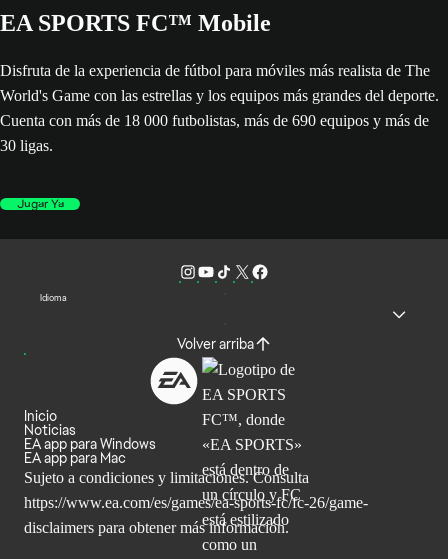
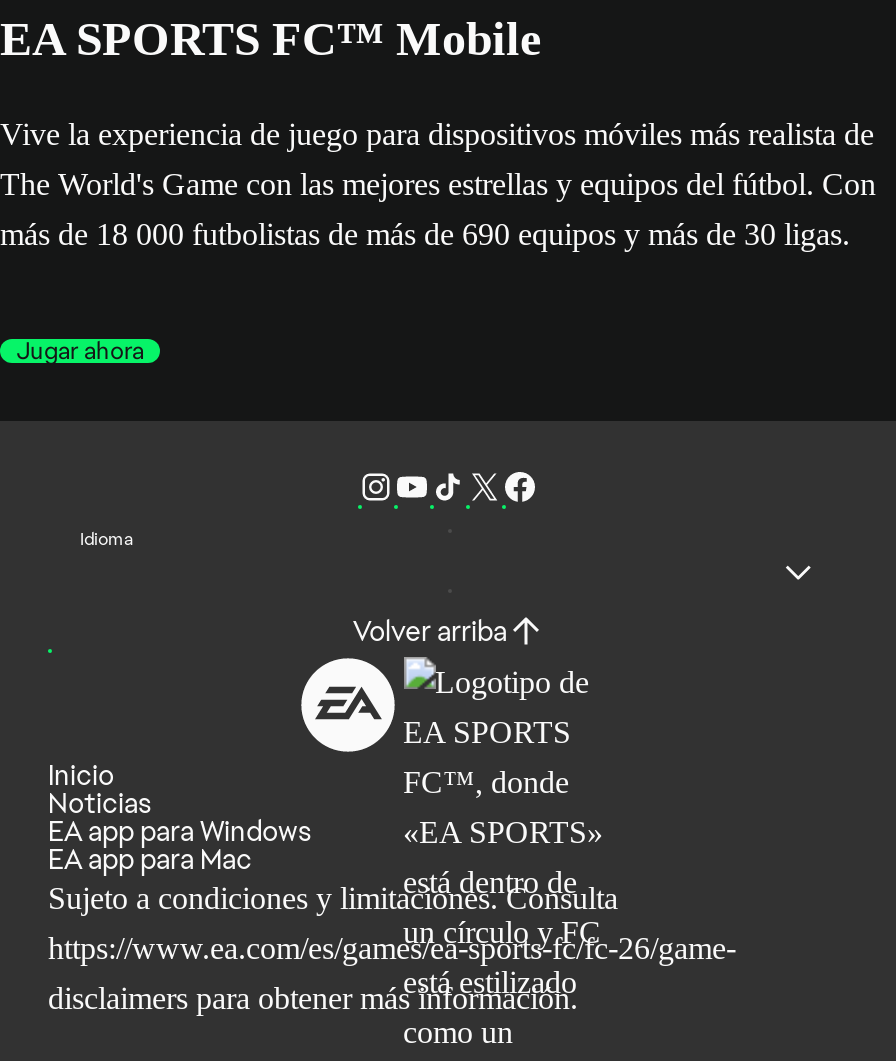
- Disfruta de la experiencia de fútbol para móviles más realista de The
- World's Game con las estrellas y los equipos más grandes del deporte.
- Cuenta con más de 18 000 futbolistas, más de 690 equipos y más de
- 30 ligas.
- Jugar Ya
+ Vive la experiencia de juego para dispositivos móviles más realista de
+ The World's Game con las mejores estrellas y equipos del fútbol. Con
+ más de 18 000 futbolistas de más de 690 equipos y más de 30 ligas.
+ Jugar ahora
